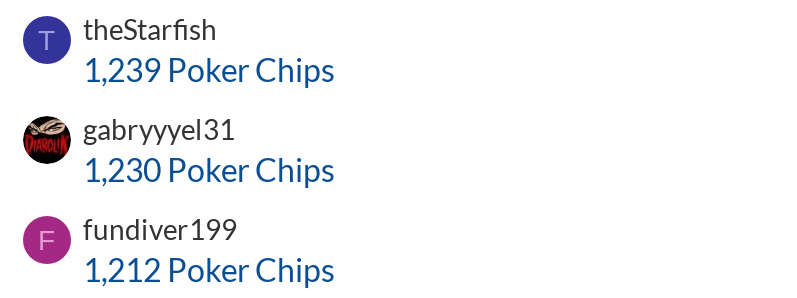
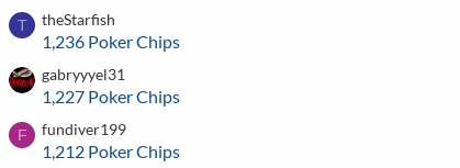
- 1,239 Poker Chips
+ 1,236 Poker Chips

- 1,230 Poker Chips
+ 1,227 Poker Chips
